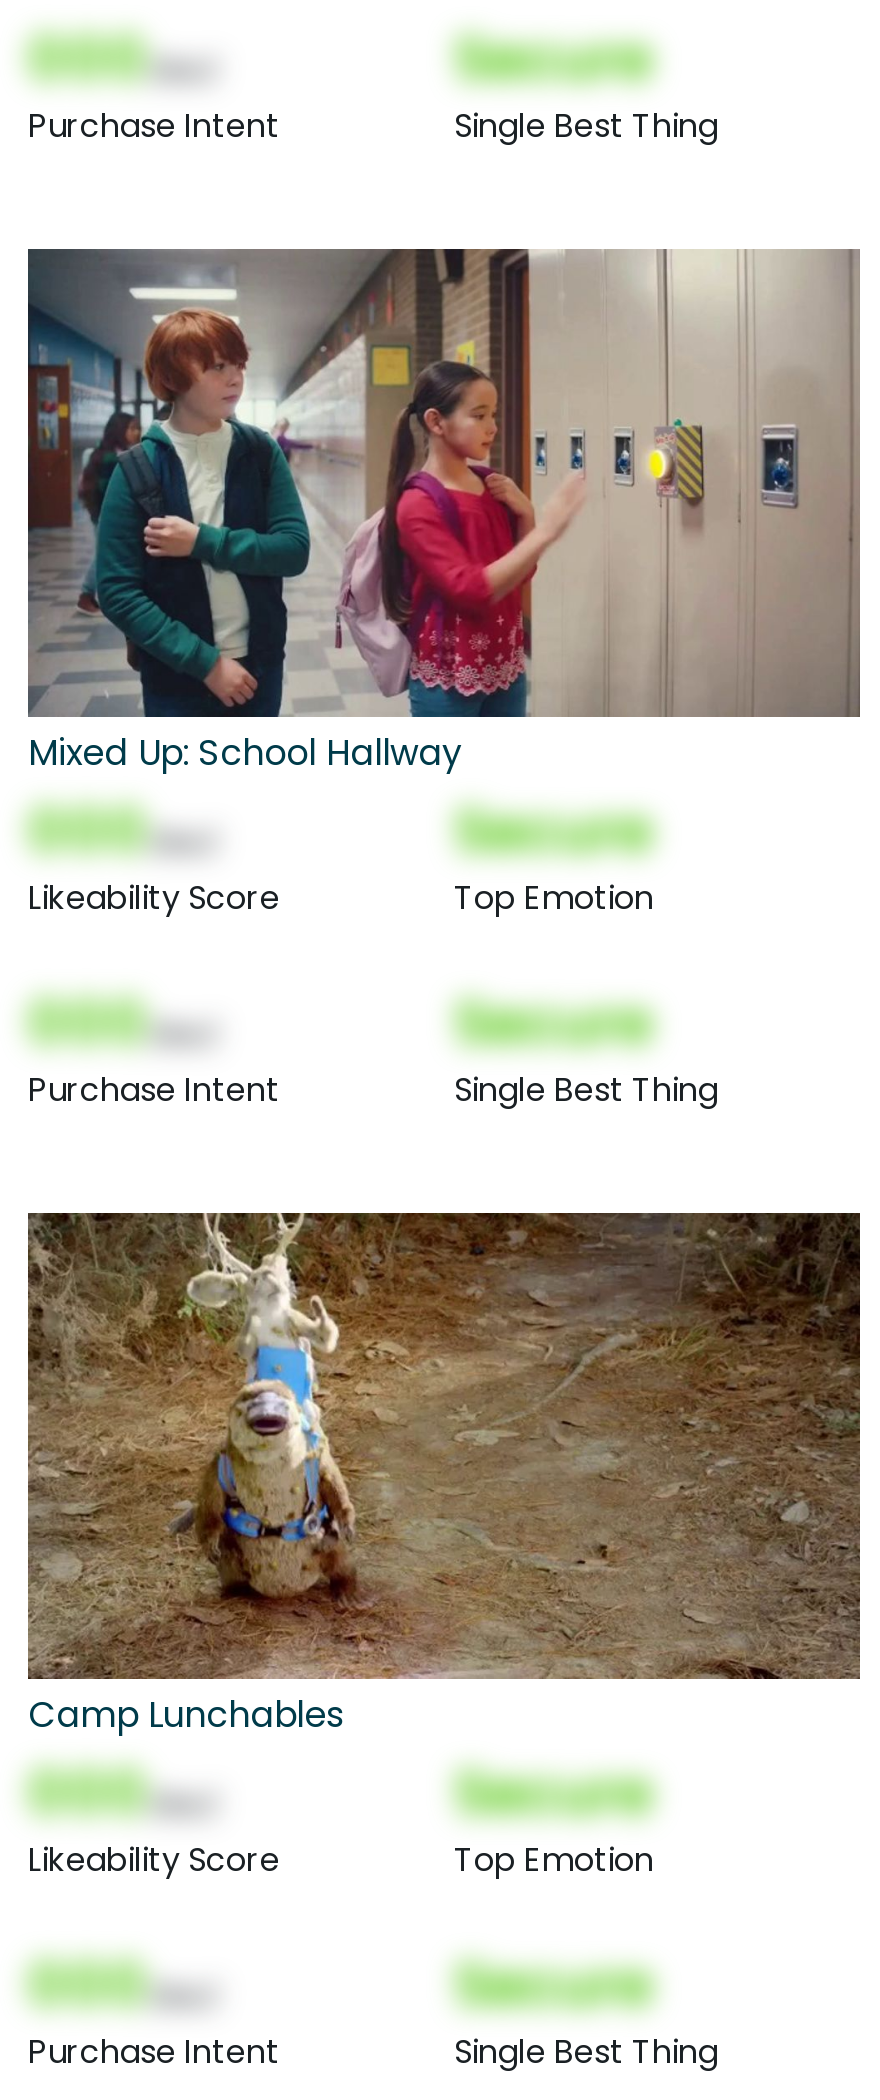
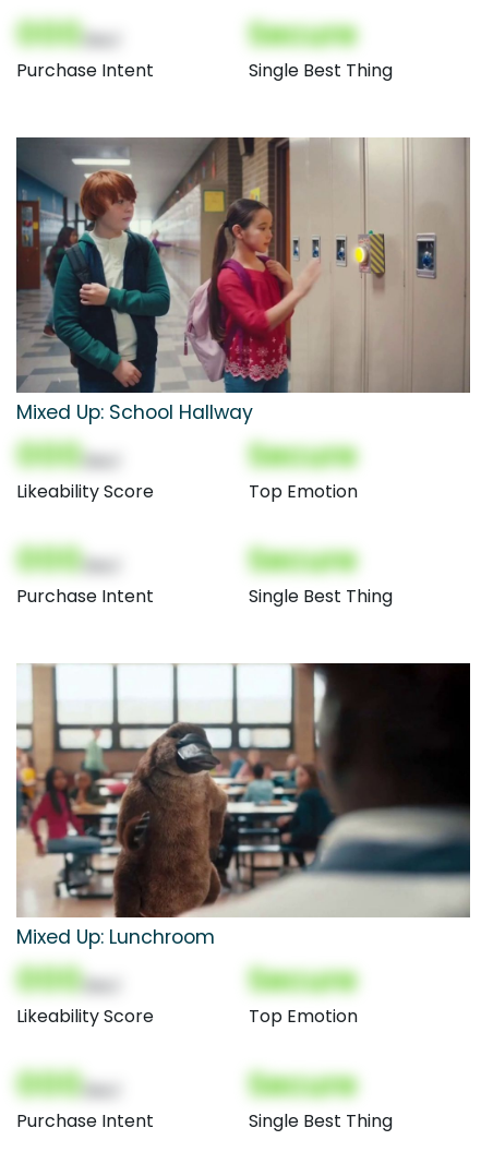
- [image]
- Camp Lunchables
+ [image]
+ Mixed Up: Lunchroom
